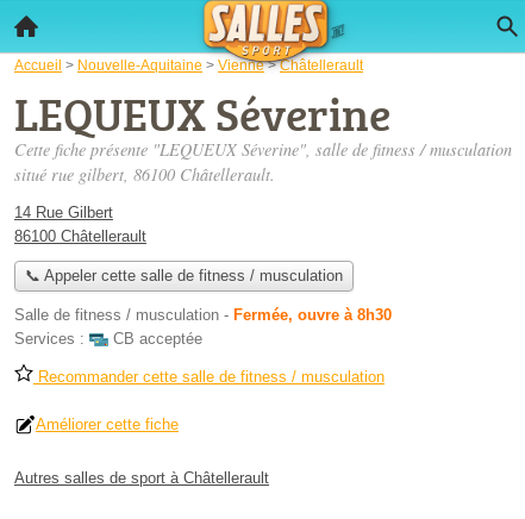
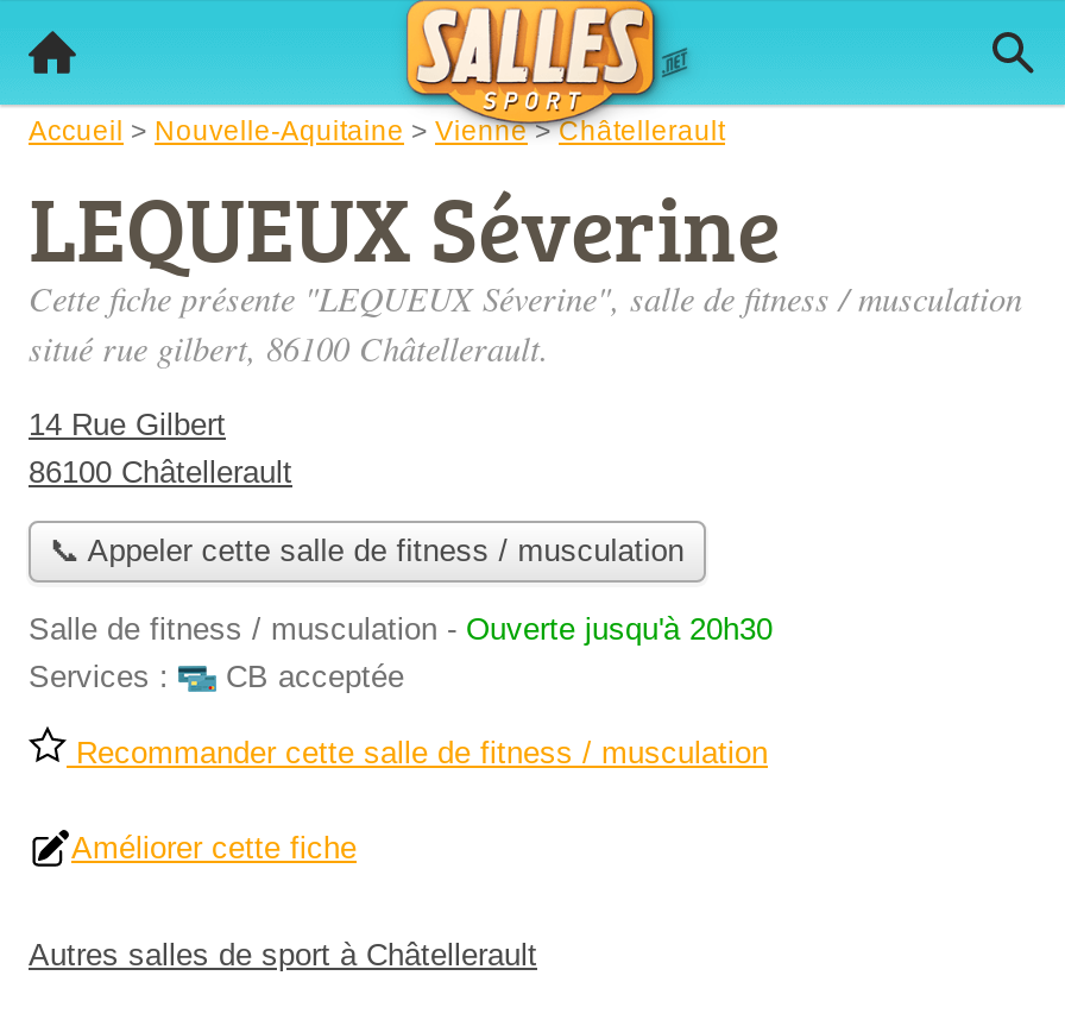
- Salle de fitness / musculation - Fermée, ouvre à 8h30
+ Salle de fitness / musculation - Ouverte jusqu'à 20h30
